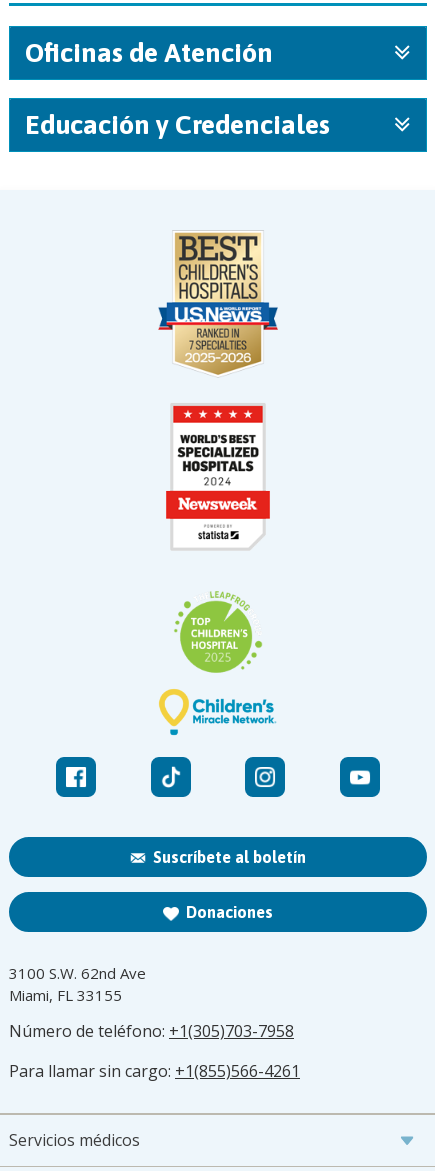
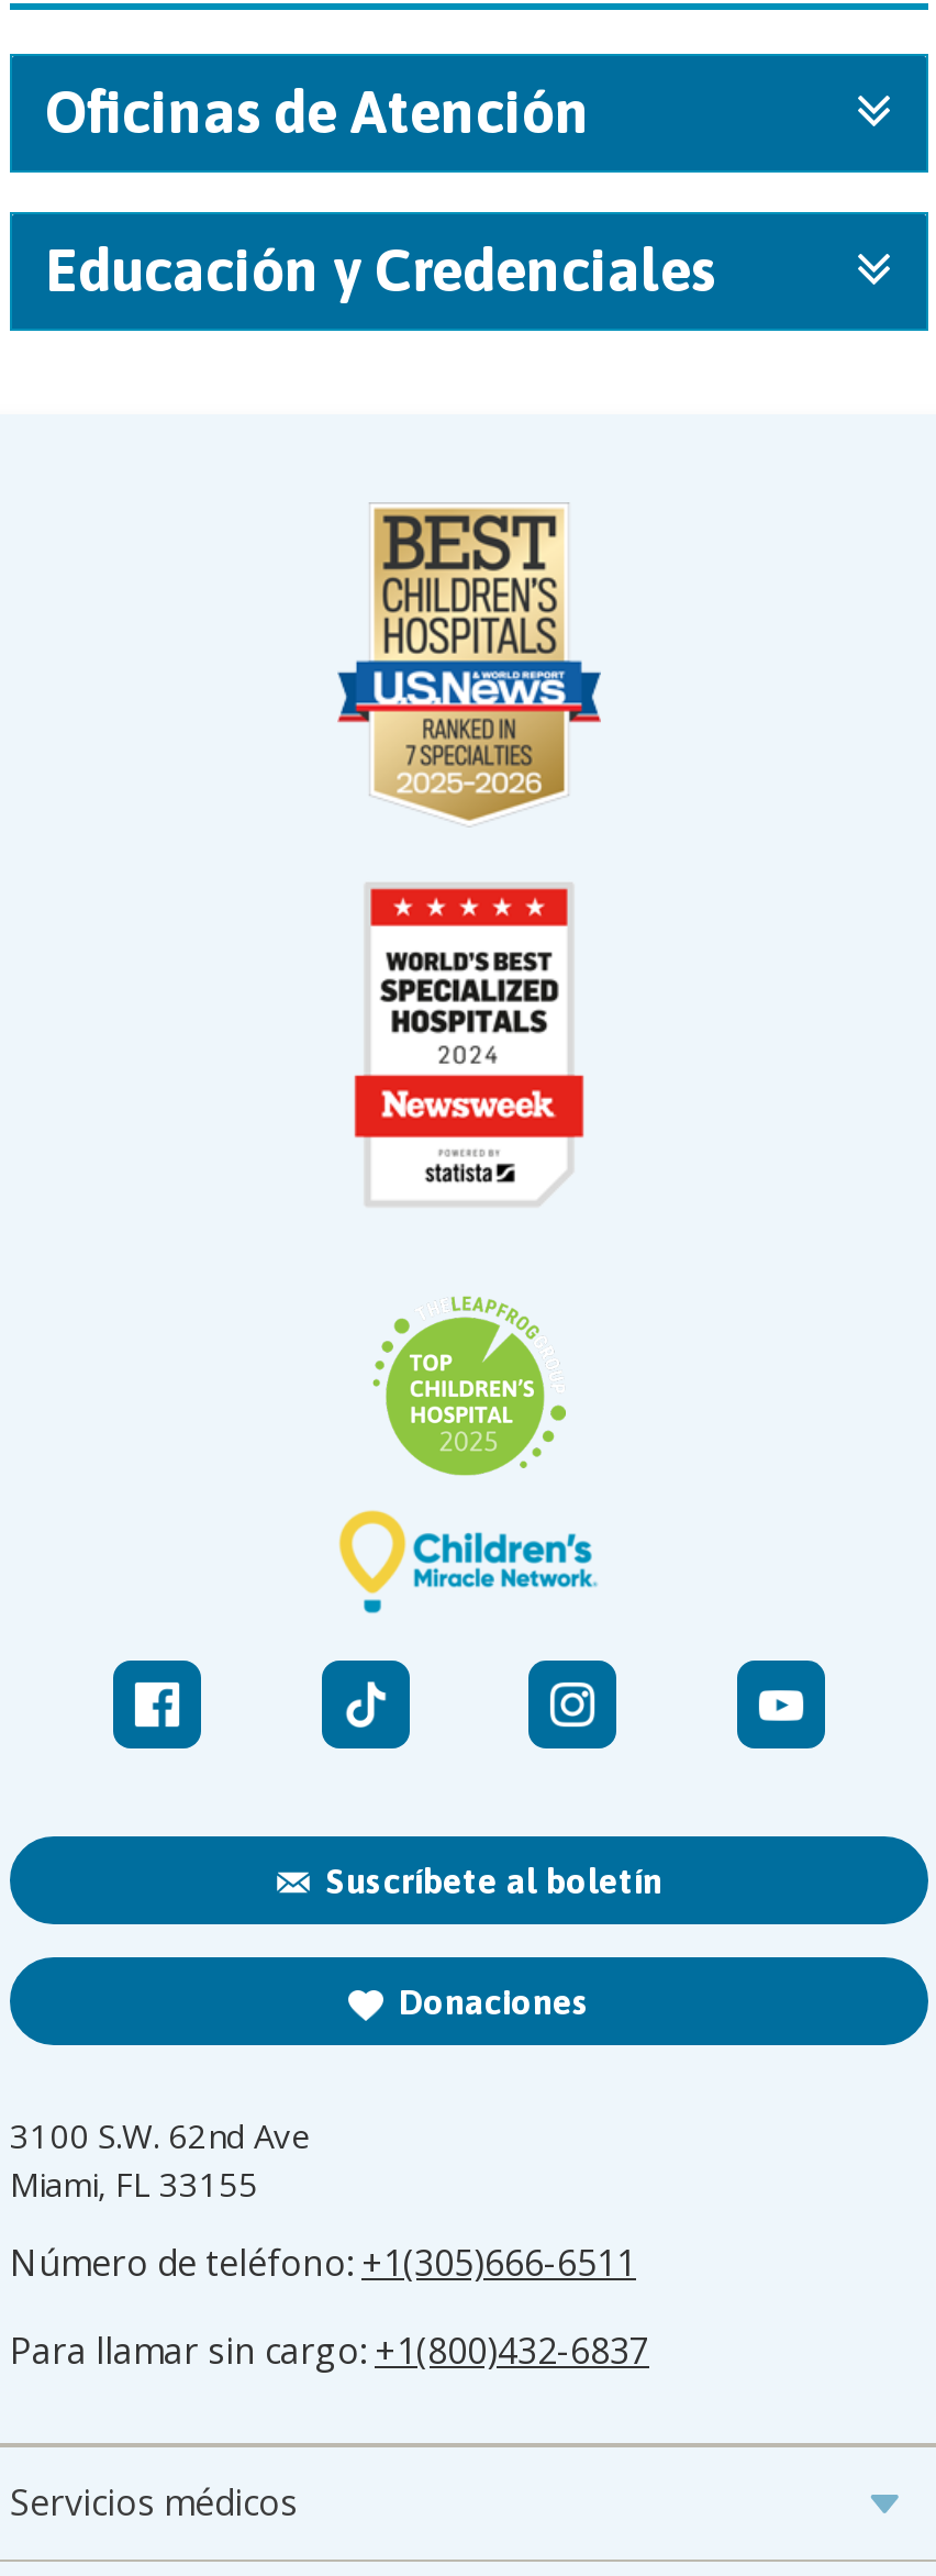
- Número de teléfono: +1(305)703-7958
+ Número de teléfono: +1(305)666-6511

- Para llamar sin cargo: +1(855)566-4261
+ Para llamar sin cargo: +1(800)432-6837
